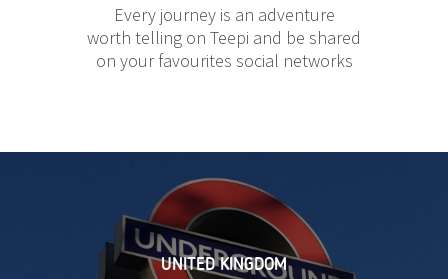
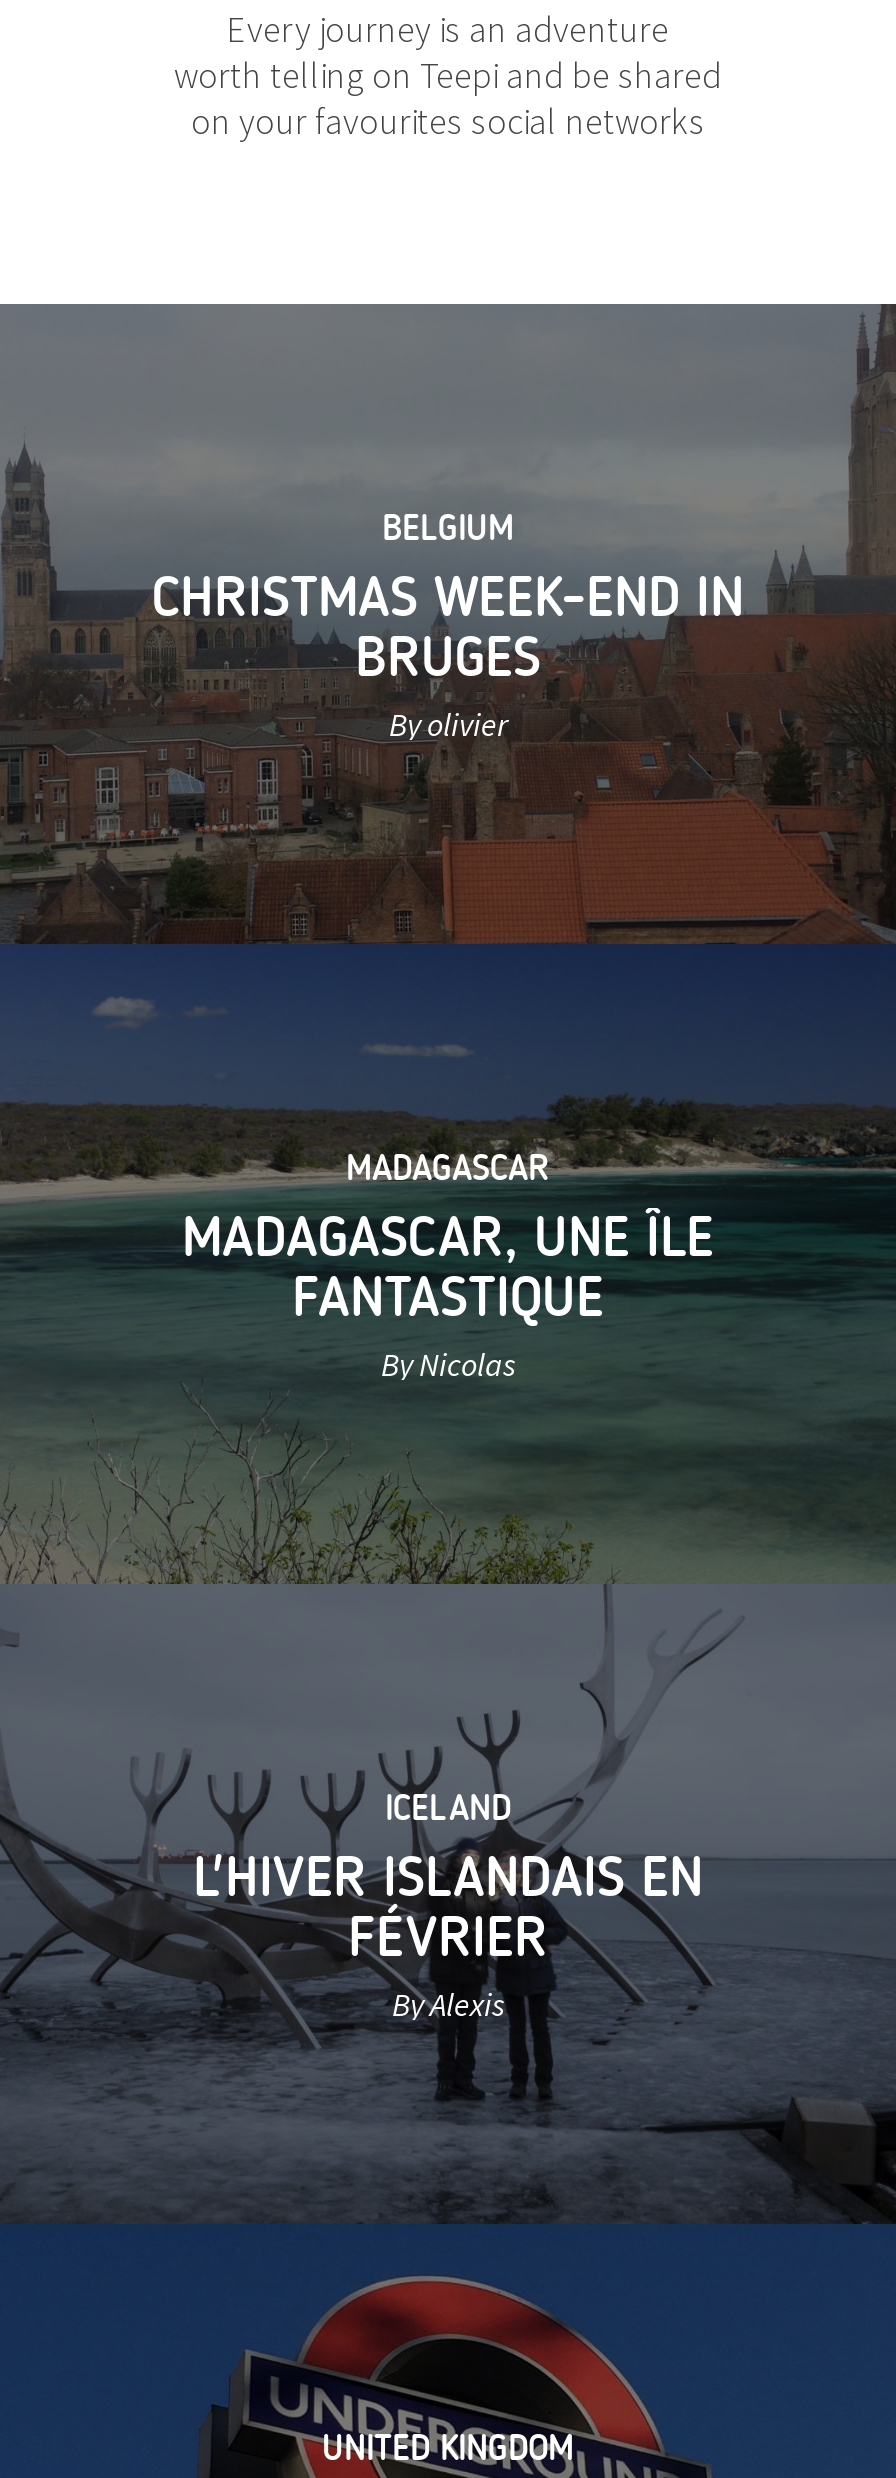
+ [image]
+ BELGIUM
+ CHRISTMAS WEEK-END IN
+ BRUGES
+ By olivier

+ MADAGASCAR
+ MADAGASCAR, UNE ÎLE
+ FANTASTIQUE
+ By Nicolas

+ ICELAND
+ L'HIVER ISLANDAIS EN
+ FÉVRIER
+ By Alexis
